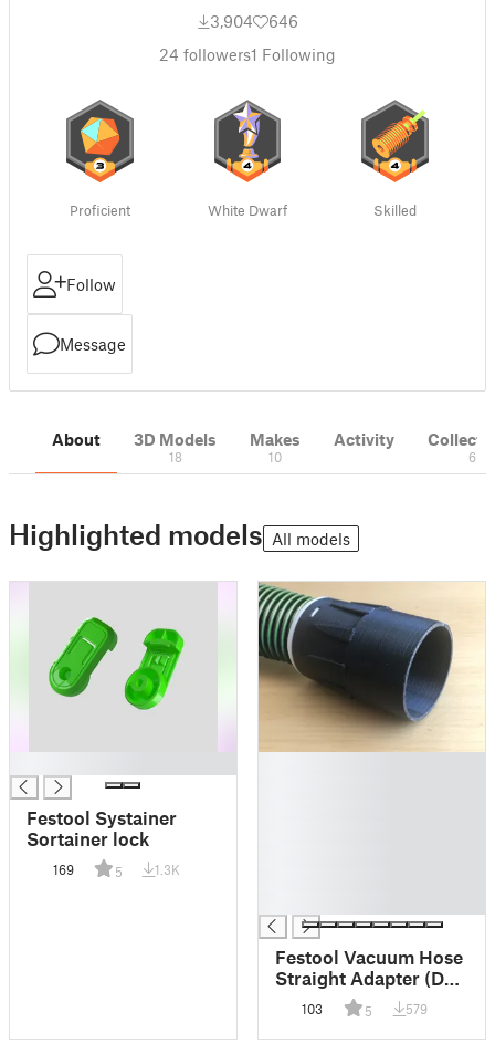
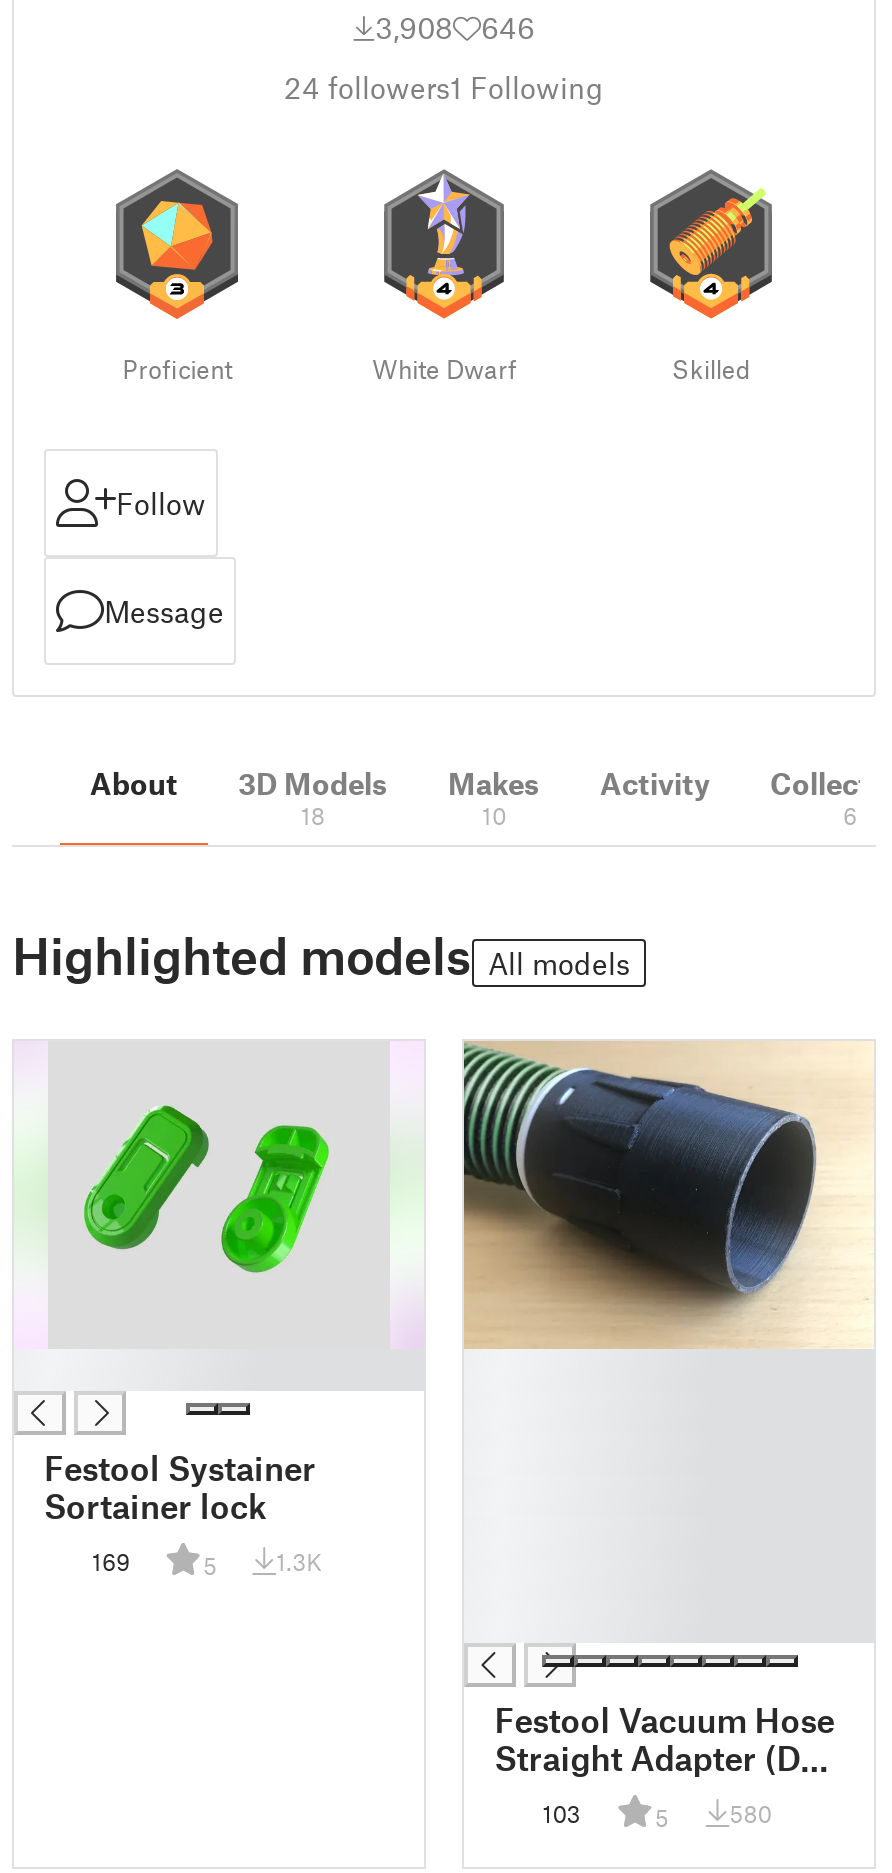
- 3,904 646
+ 3,908 646

- 579
+ 580
